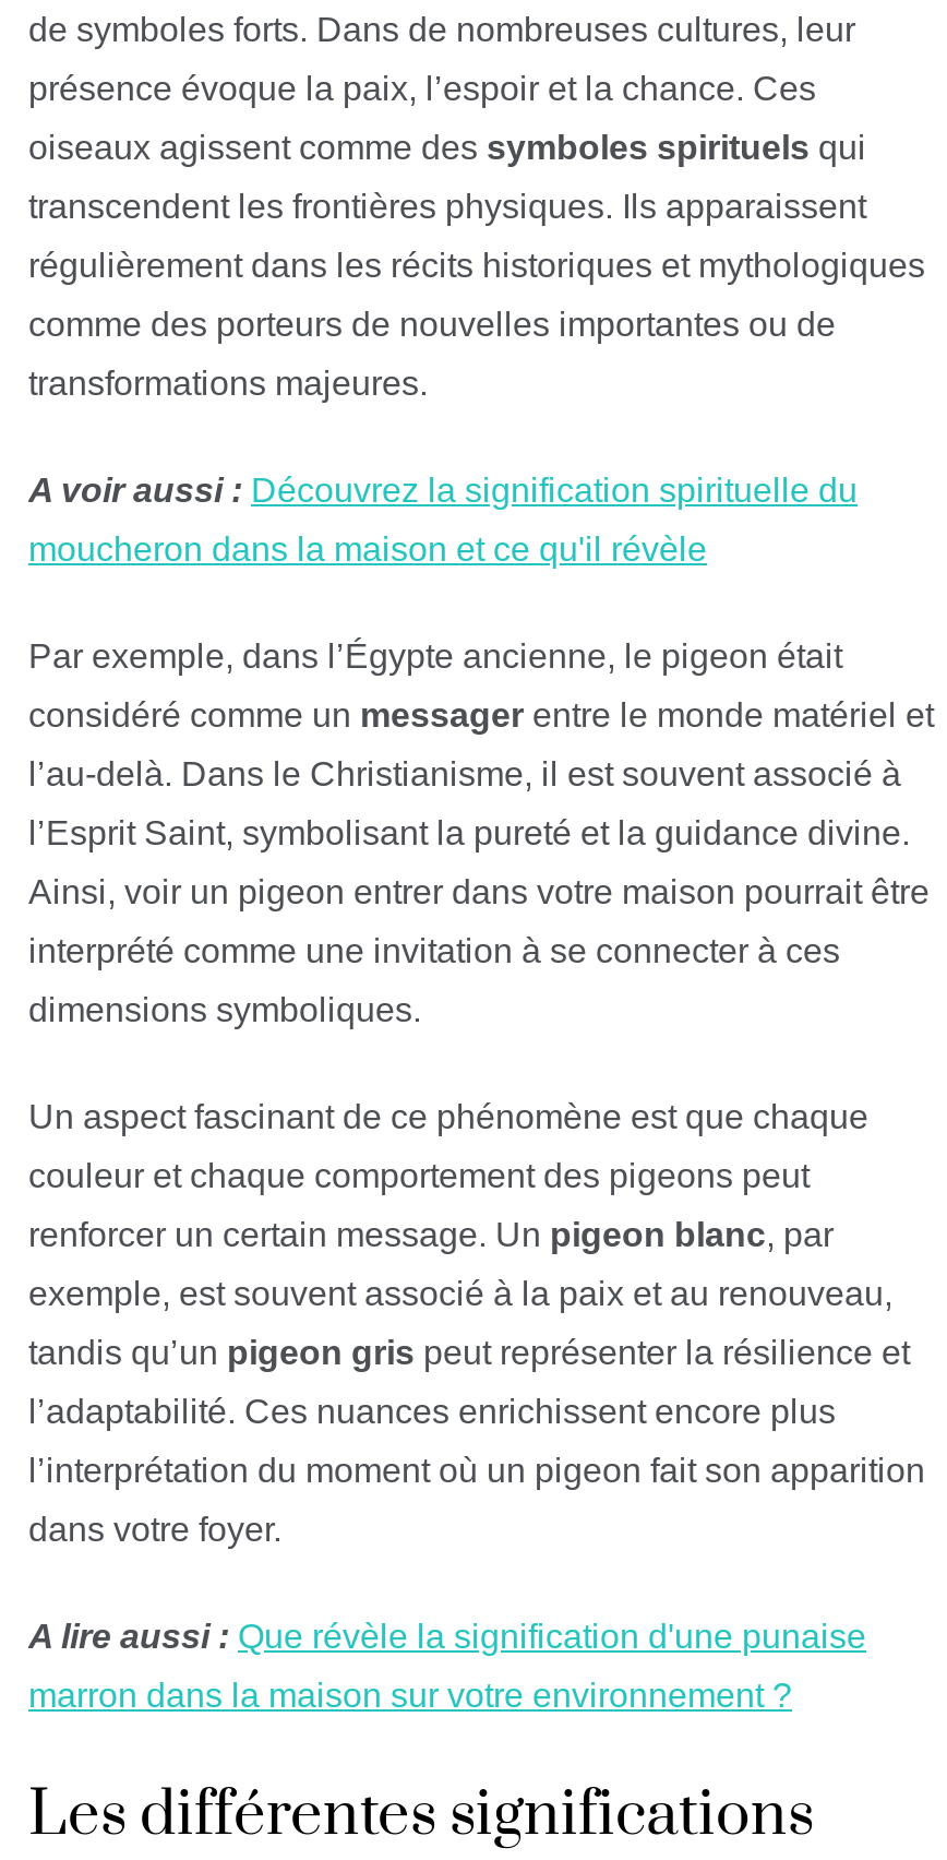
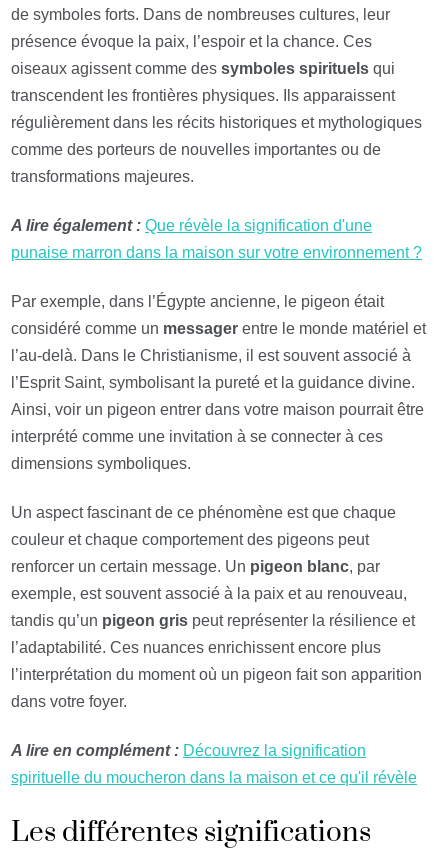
- A voir aussi : Découvrez la signification spirituelle du
+ A lire également : Que révèle la signification d'une

- moucheron dans la maison et ce qu'il révèle
+ punaise marron dans la maison sur votre environnement ?

- A lire aussi : Que révèle la signification d'une punaise
+ A lire en complément : Découvrez la signification

- marron dans la maison sur votre environnement ?
+ spirituelle du moucheron dans la maison et ce qu'il révèle
